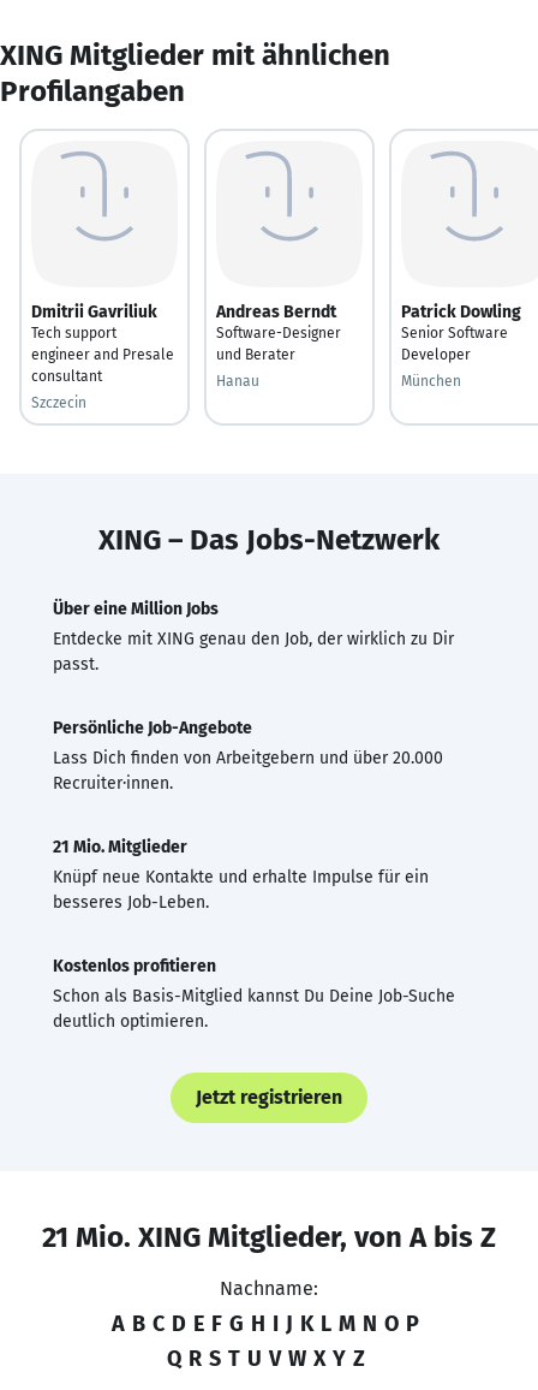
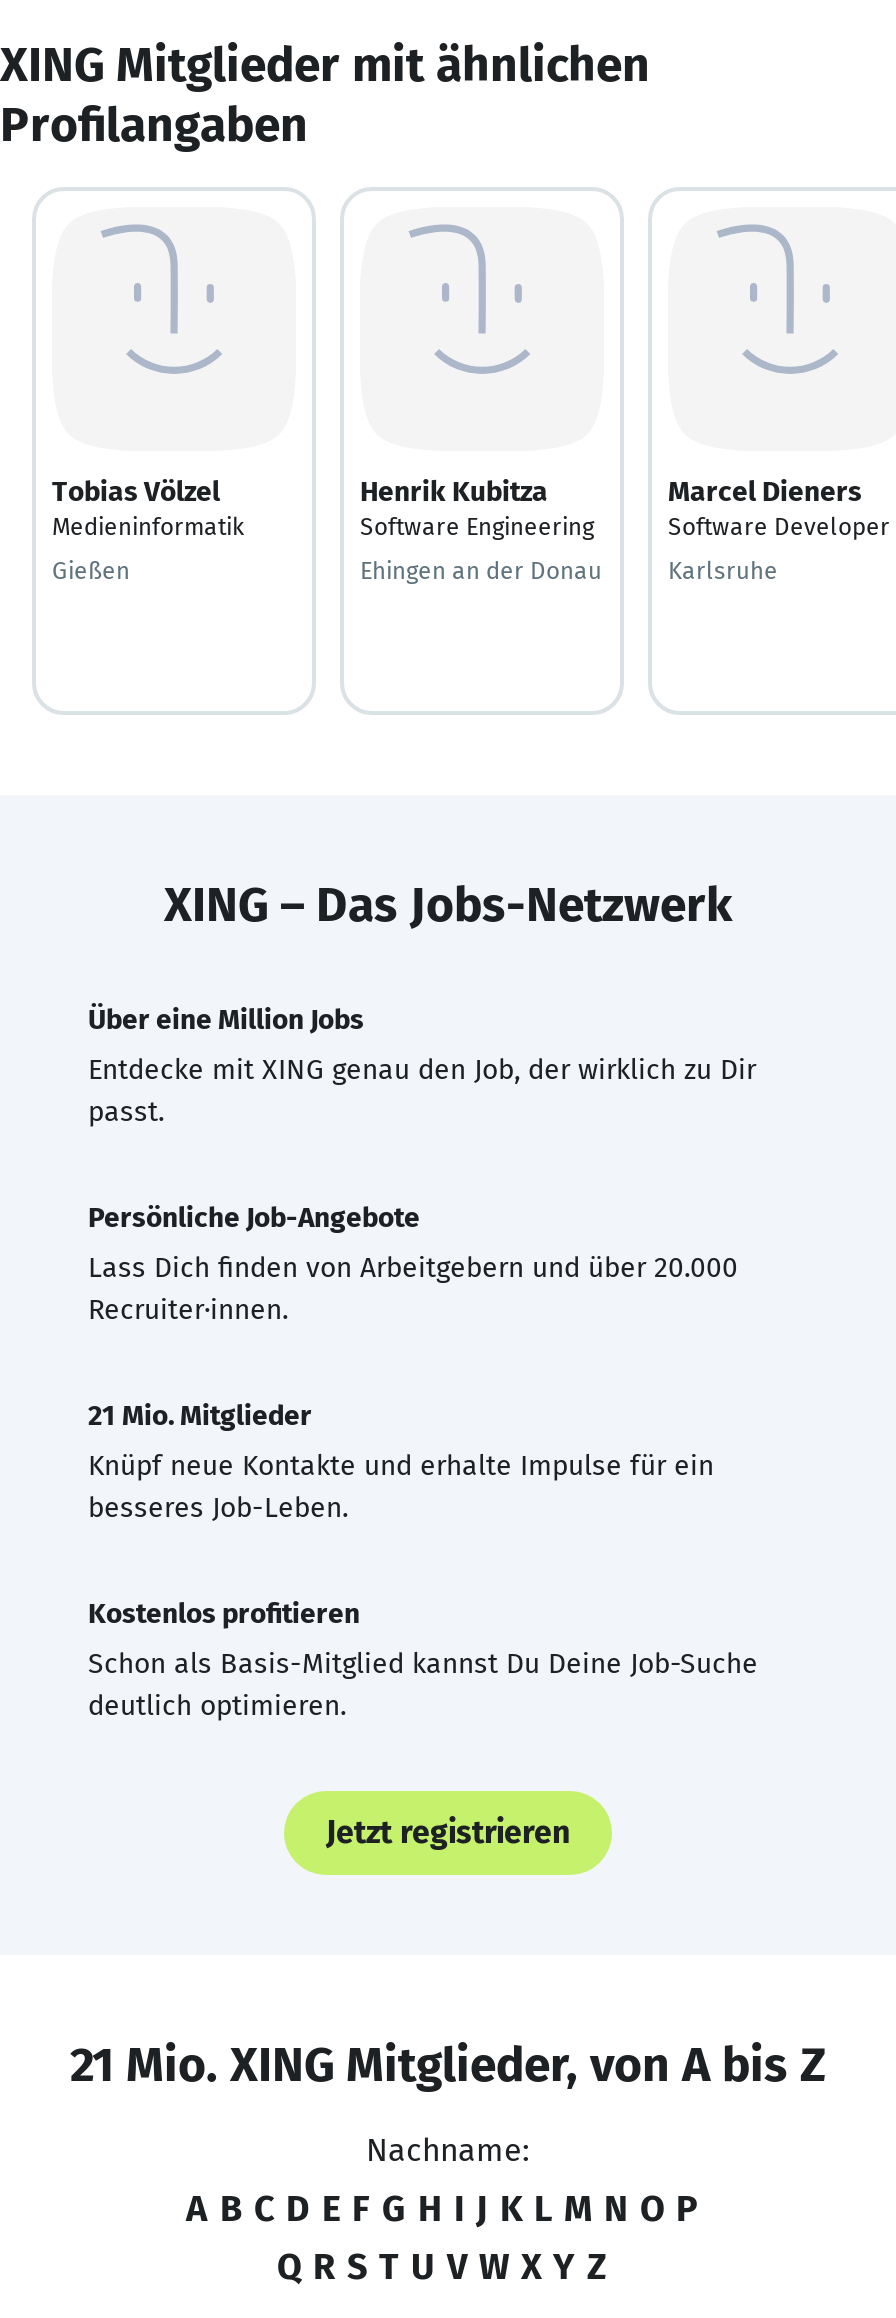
- Dmitrii Gavriliuk
- Tech support
- engineer and Presale
- consultant
+ Tobias Völzel
+ Medieninformatik

- Andreas Berndt
- Software-Designer
- und Berater
+ Henrik Kubitza
+ Software Engineering

- Patrick Dowling
- Senior Software
- Developer
+ Marcel Dieners
+ Software Developer

- Hanau
+ Ehingen an der Donau

- München
+ Karlsruhe

- Szczecin
+ Gießen
